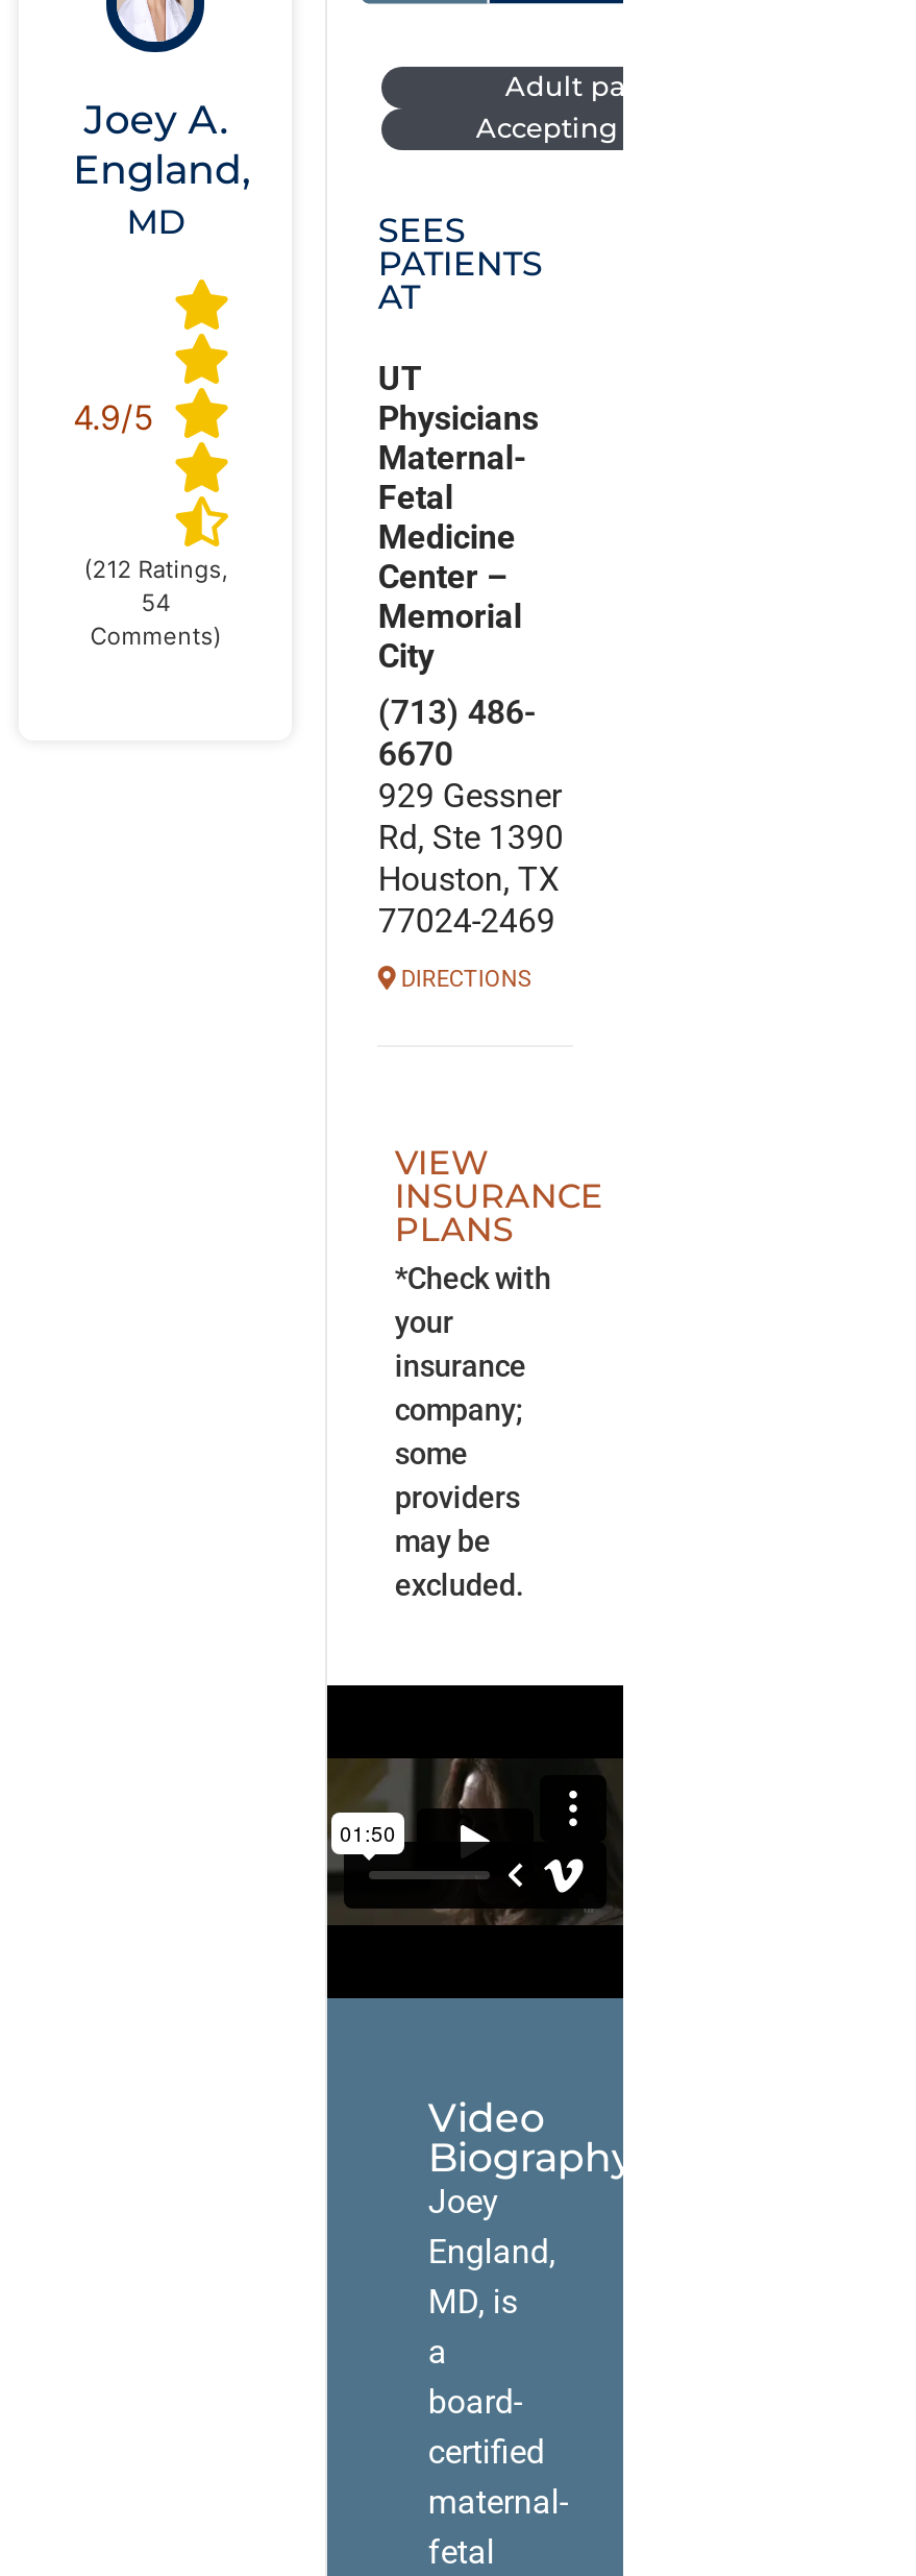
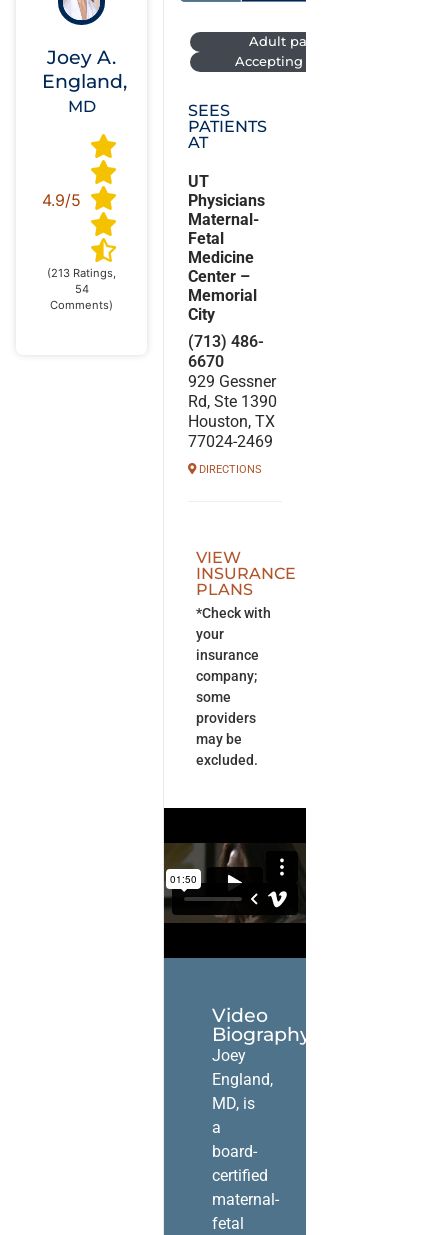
- (212 Ratings,
+ (213 Ratings,
